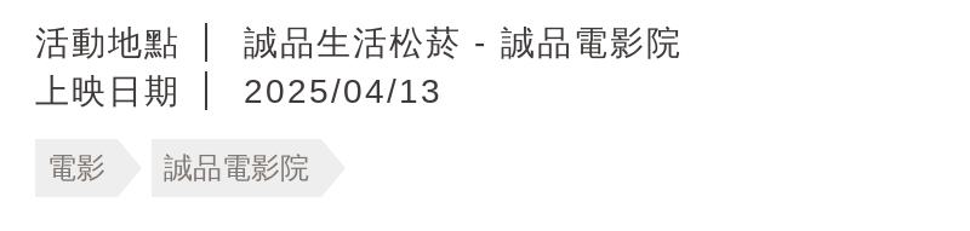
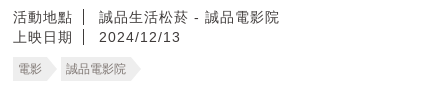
- 上映日期 2025/04/13
+ 上映日期 2024/12/13
